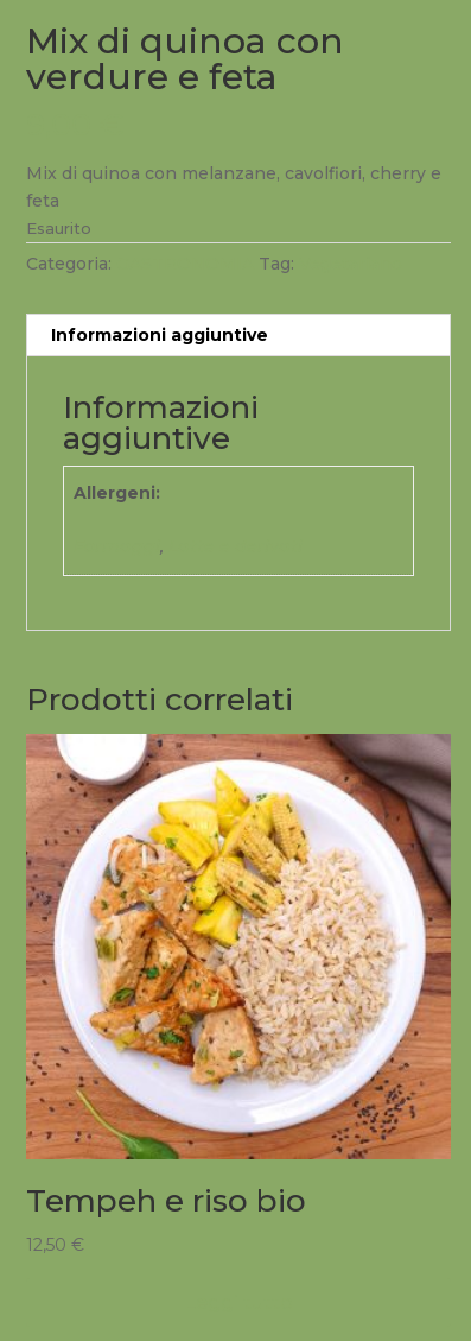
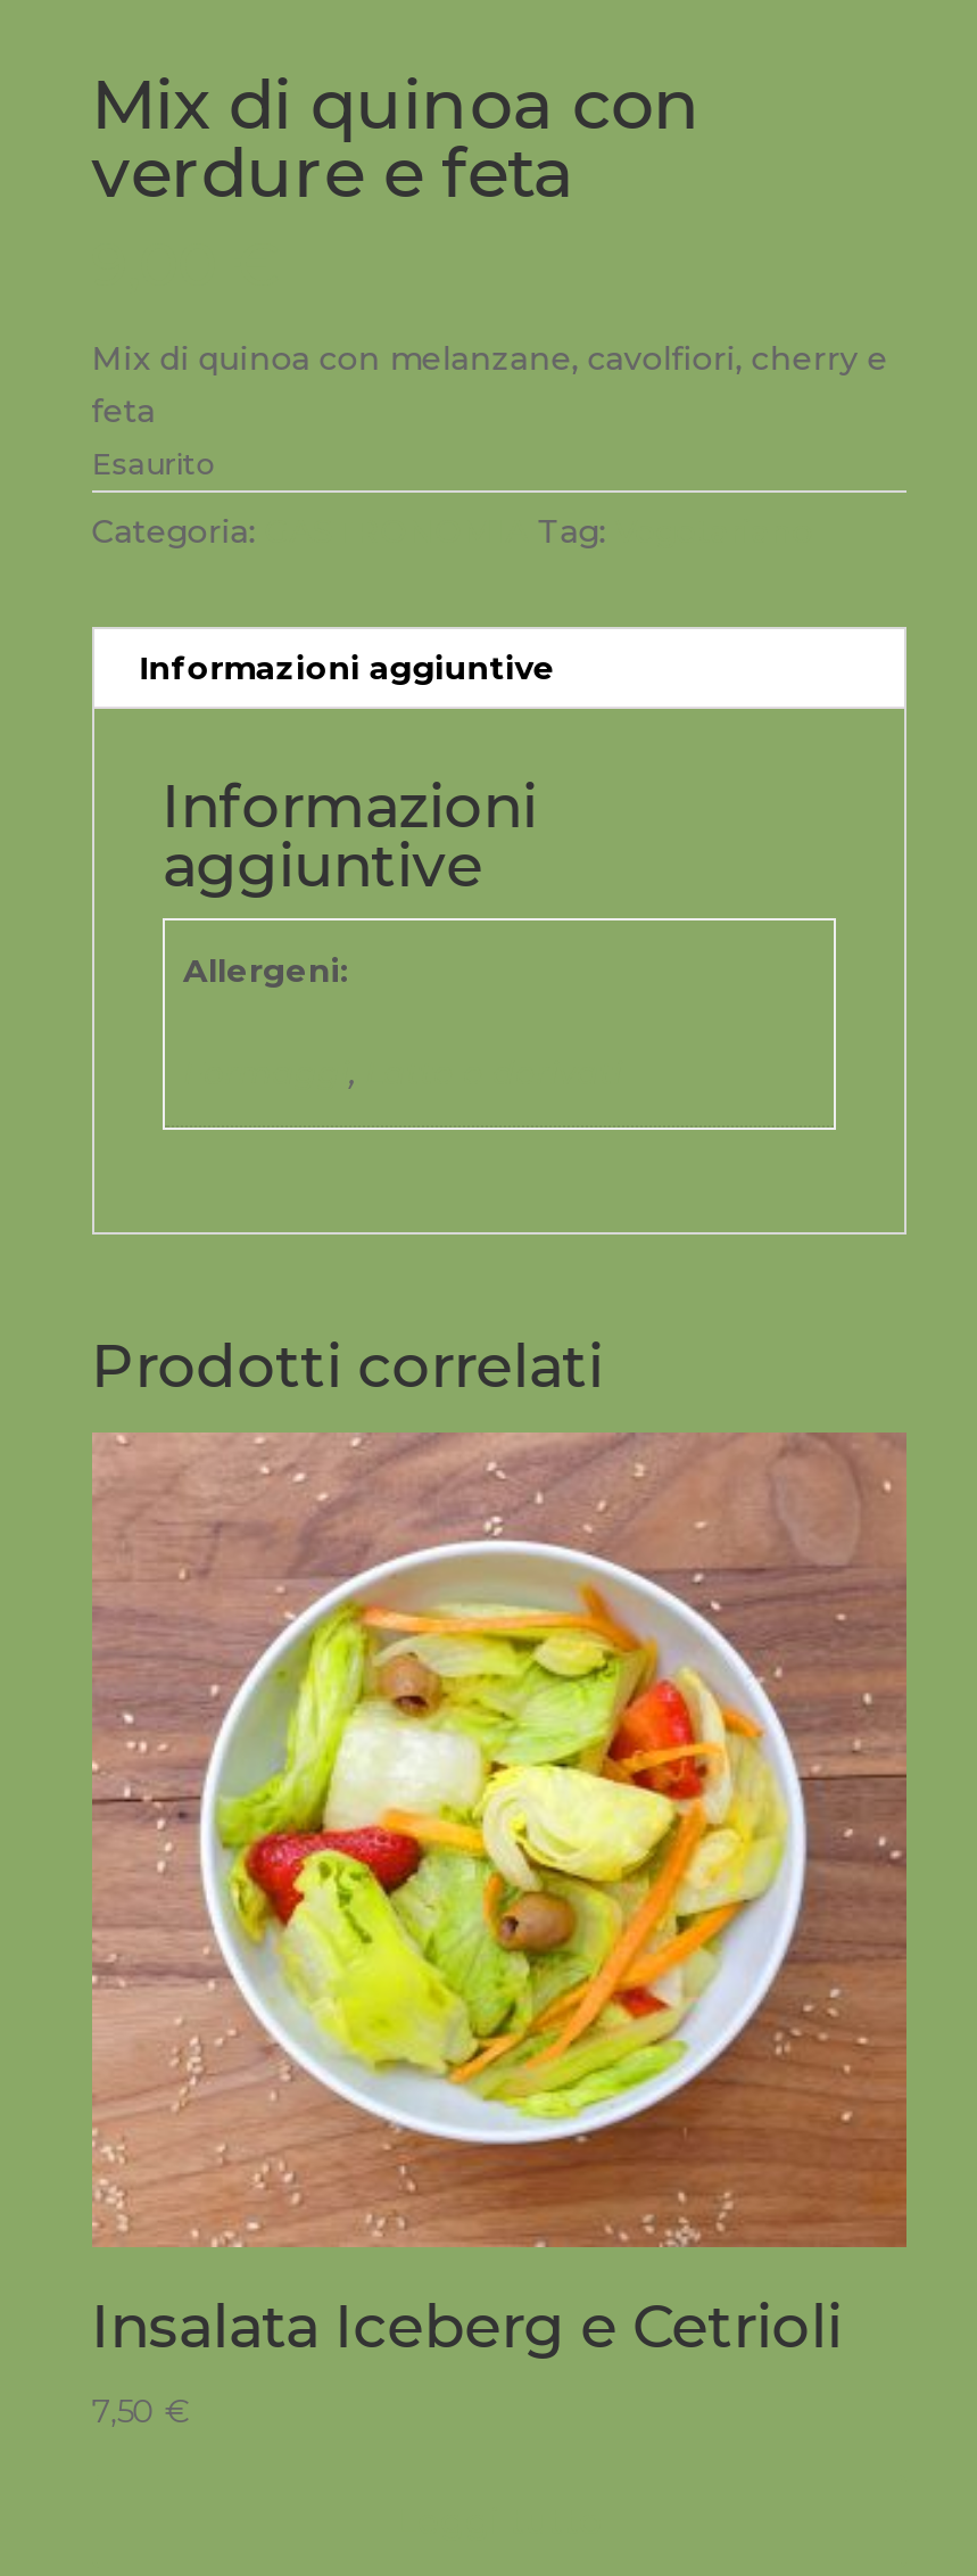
- [image]
- Tempeh e riso bio
- 12,50 €
+ [image]
+ Insalata Iceberg e Cetrioli
+ 7,50 €
